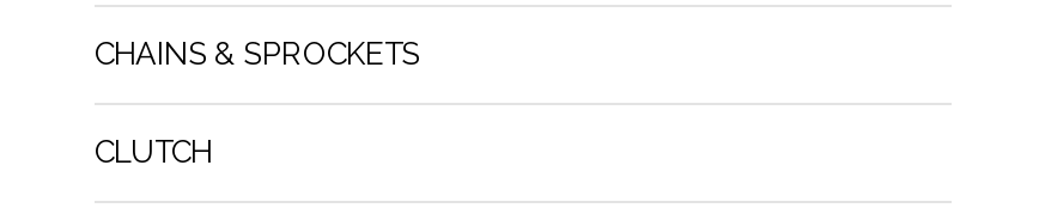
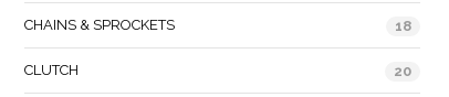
+ 18

+ 20
